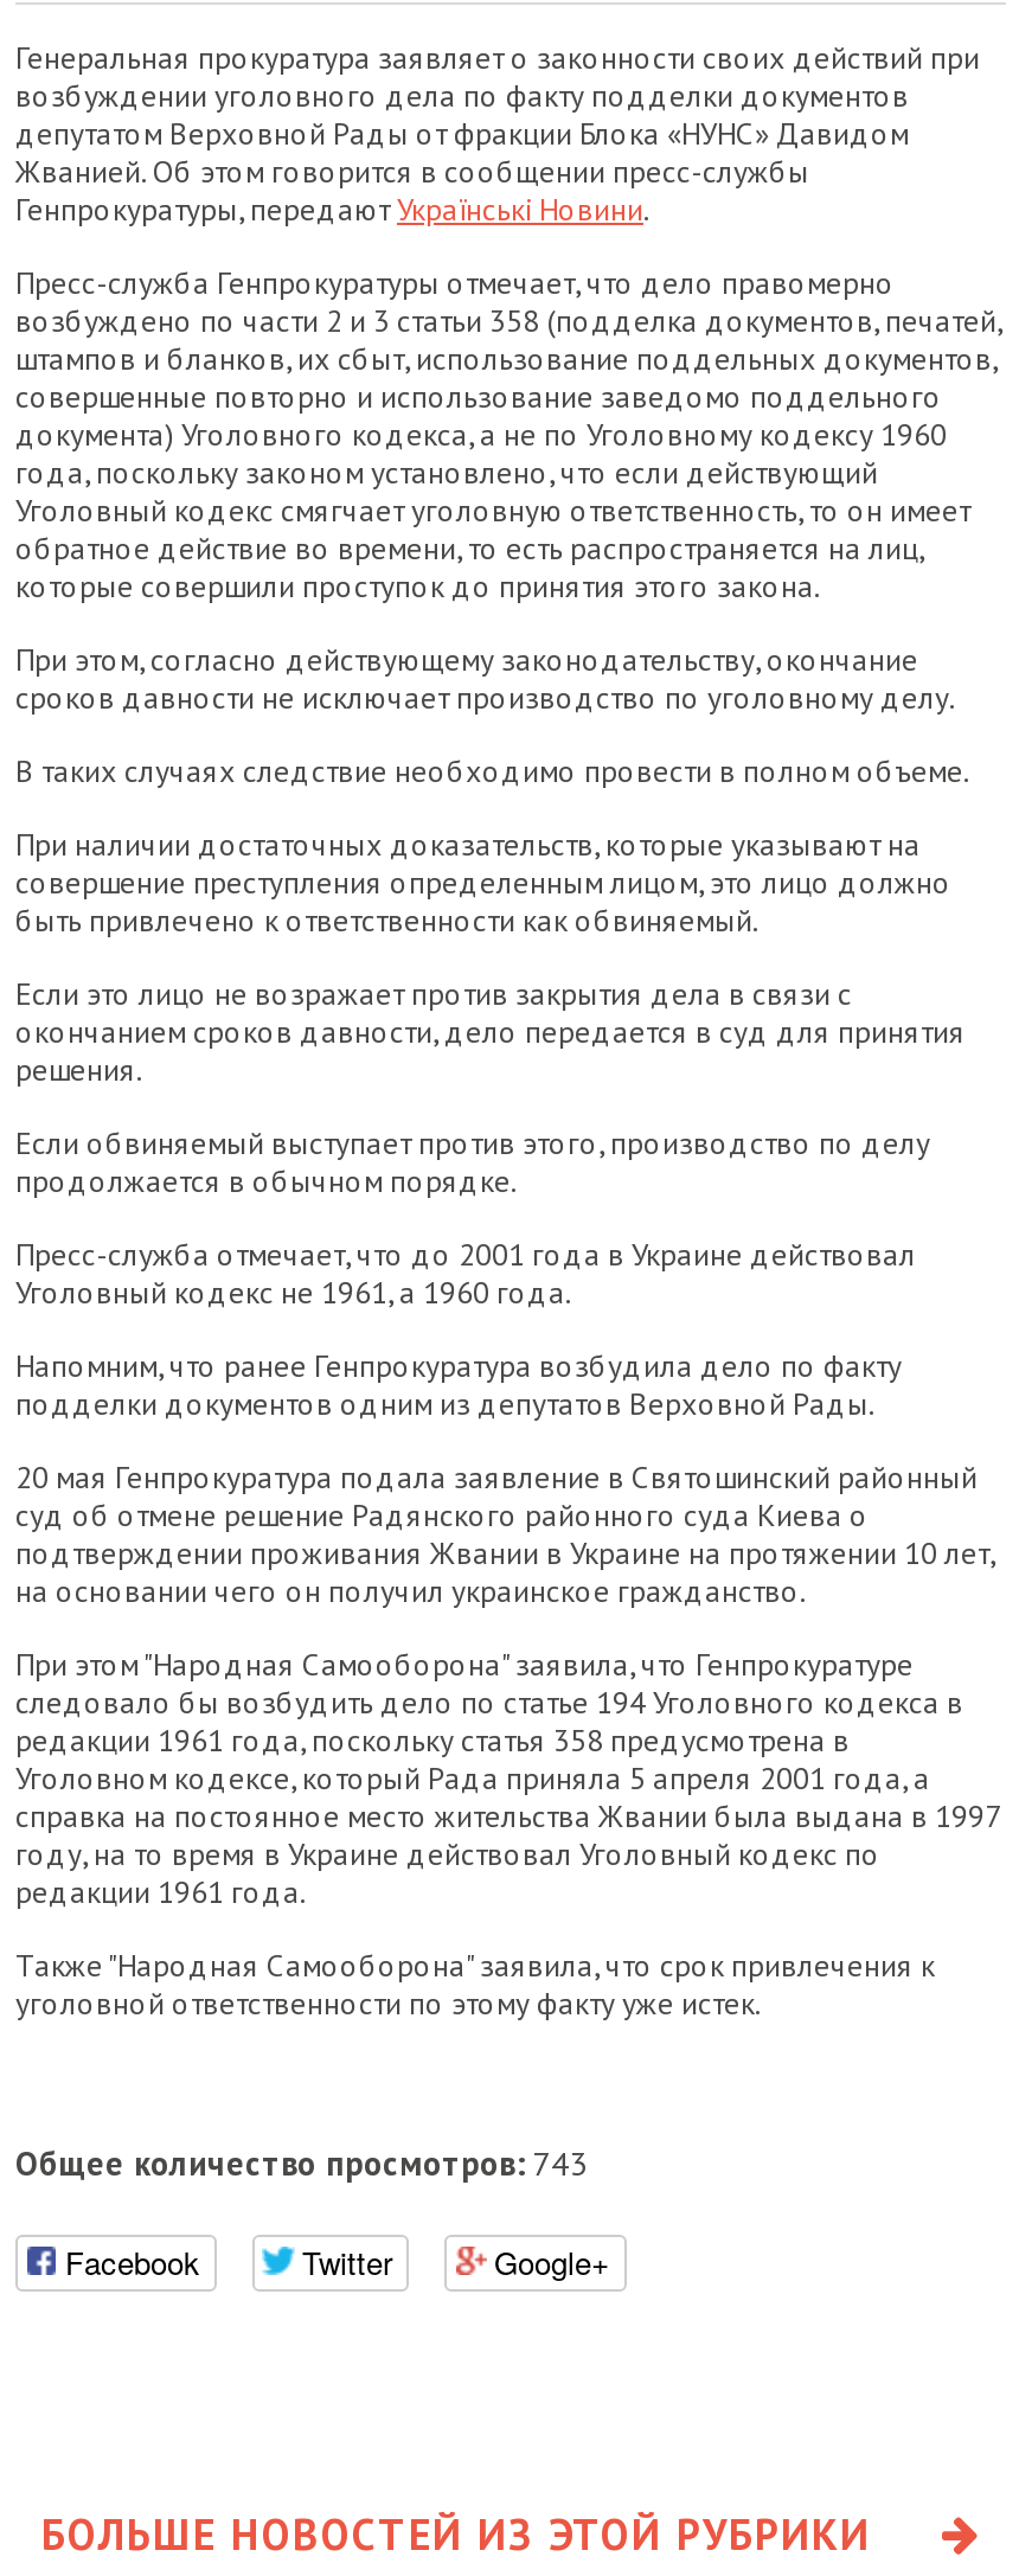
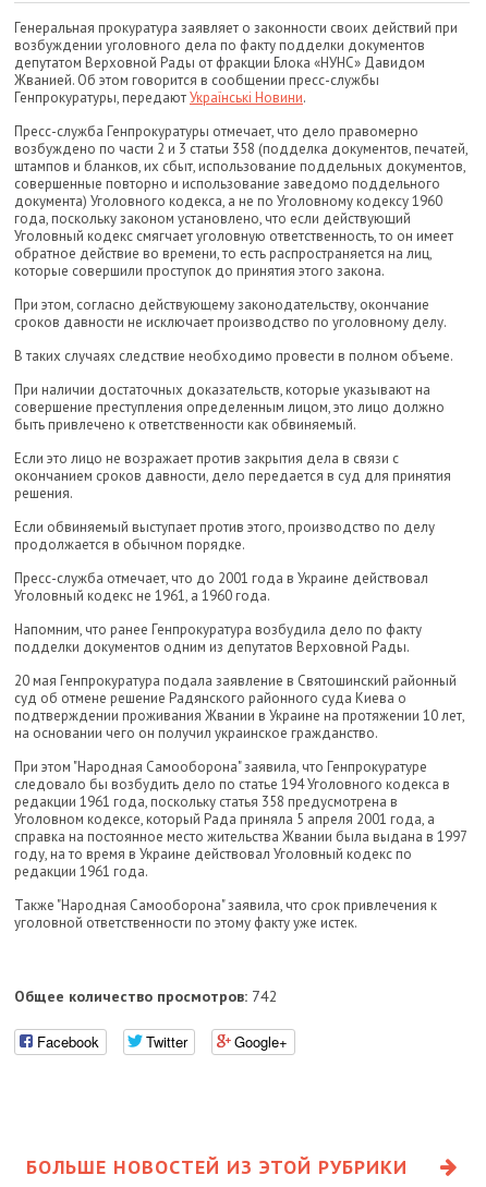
- Общее количество просмотров: 743
+ Общее количество просмотров: 742
